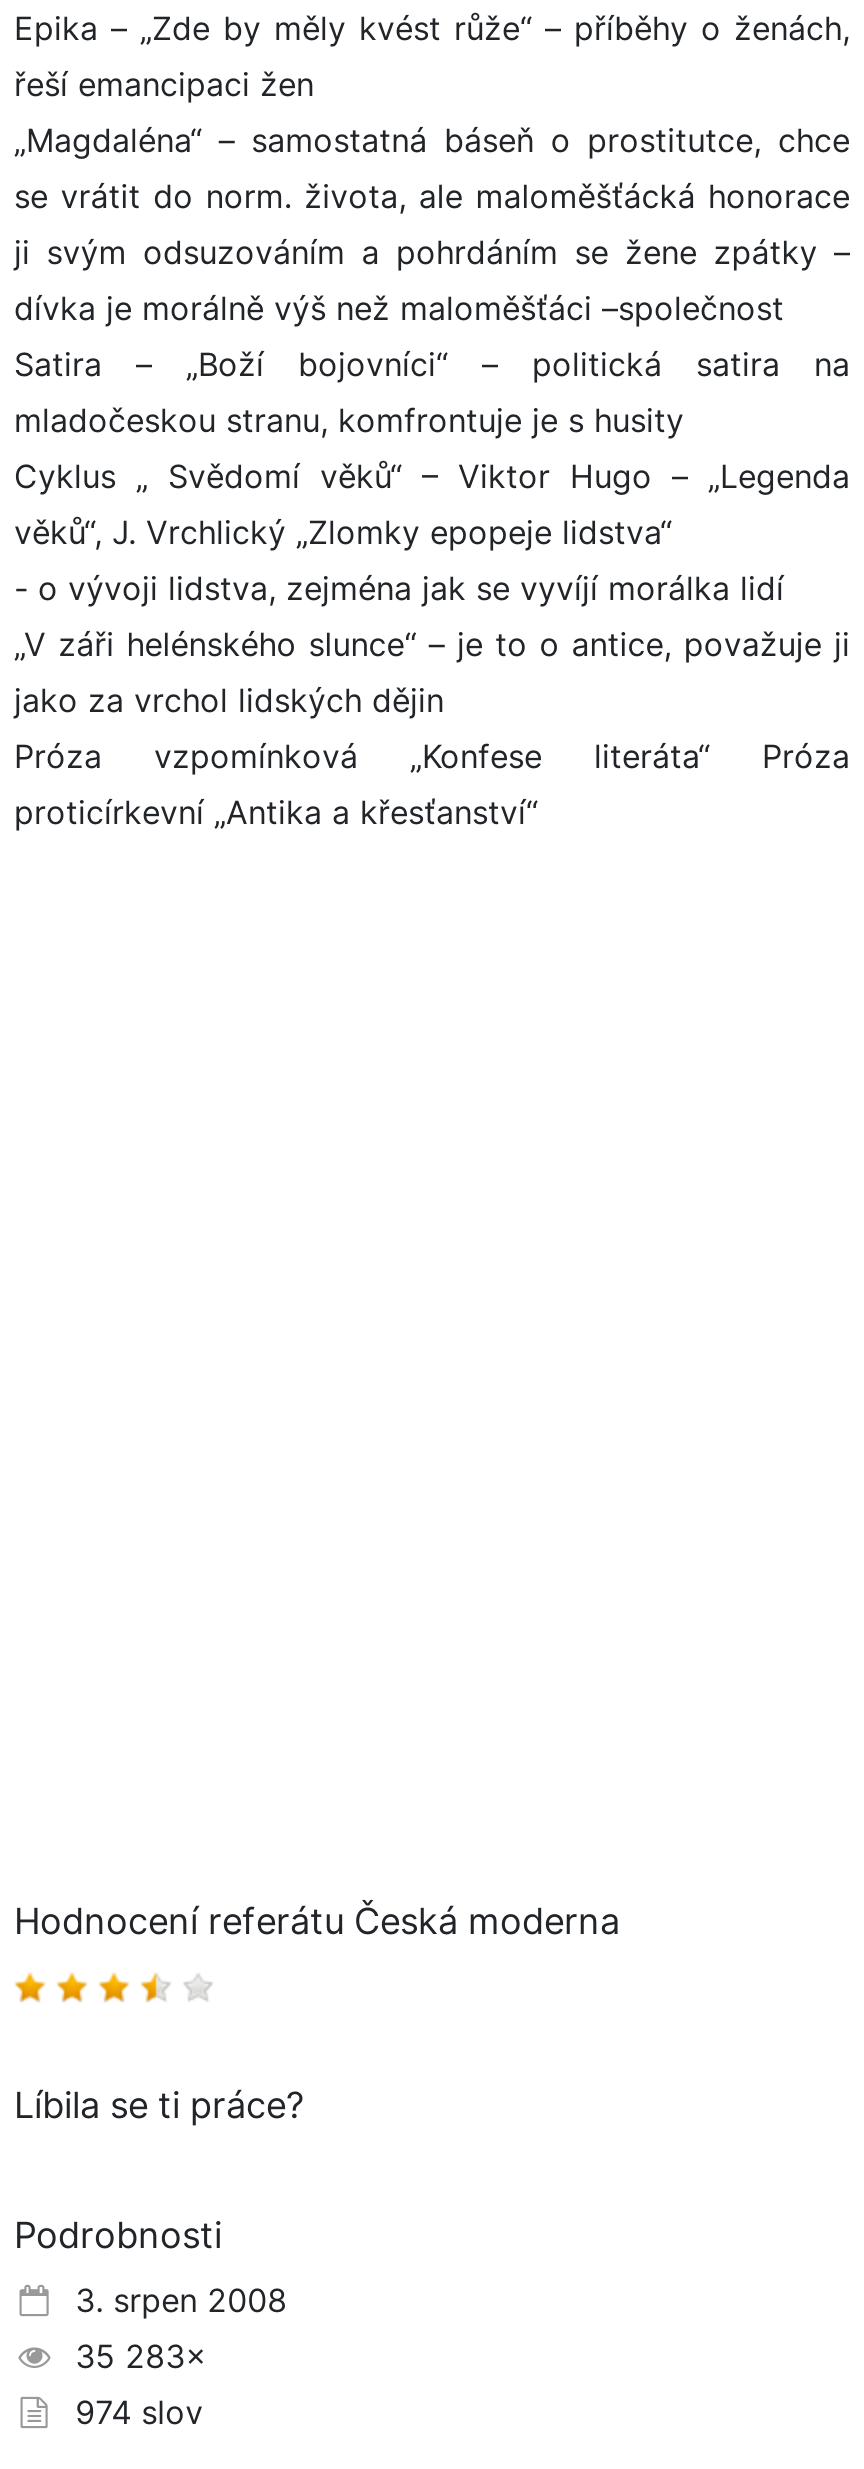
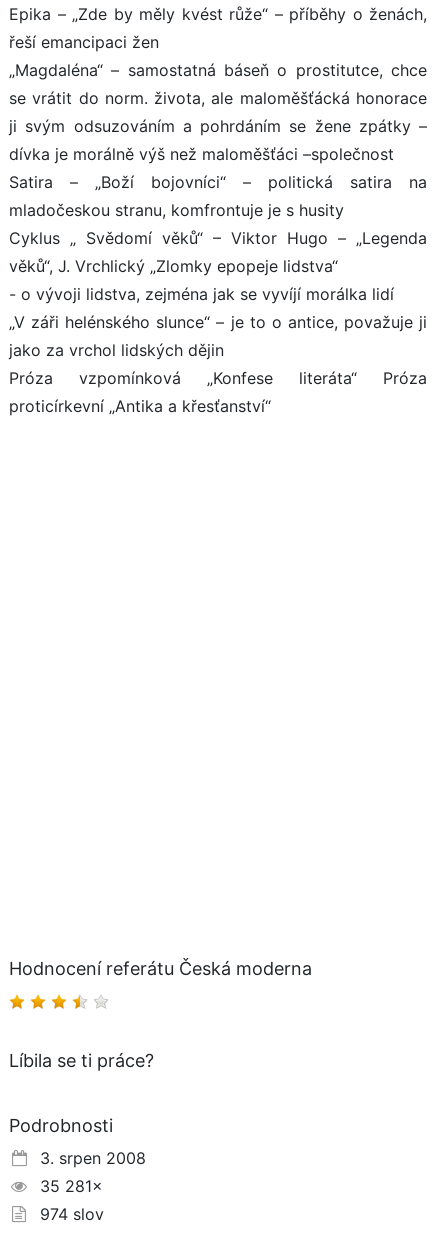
- 35 283×
+ 35 281×
